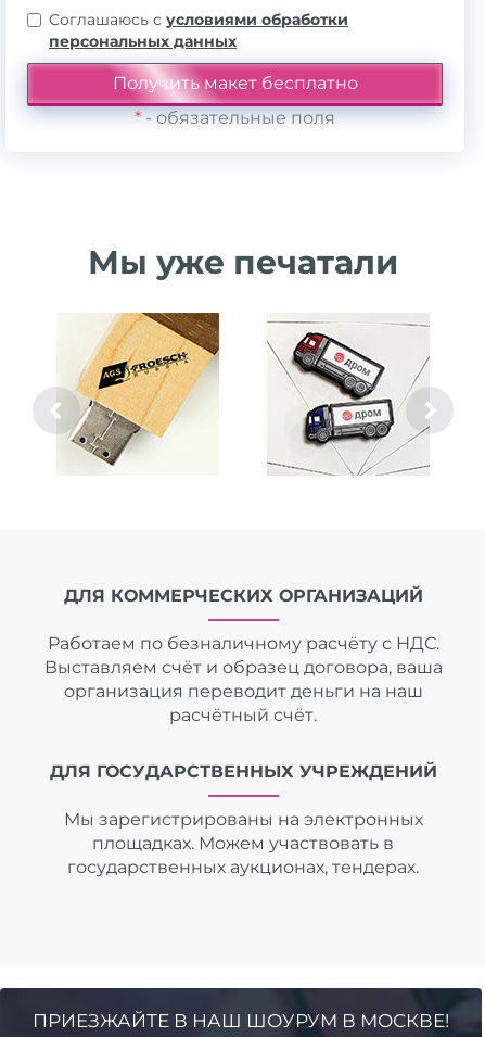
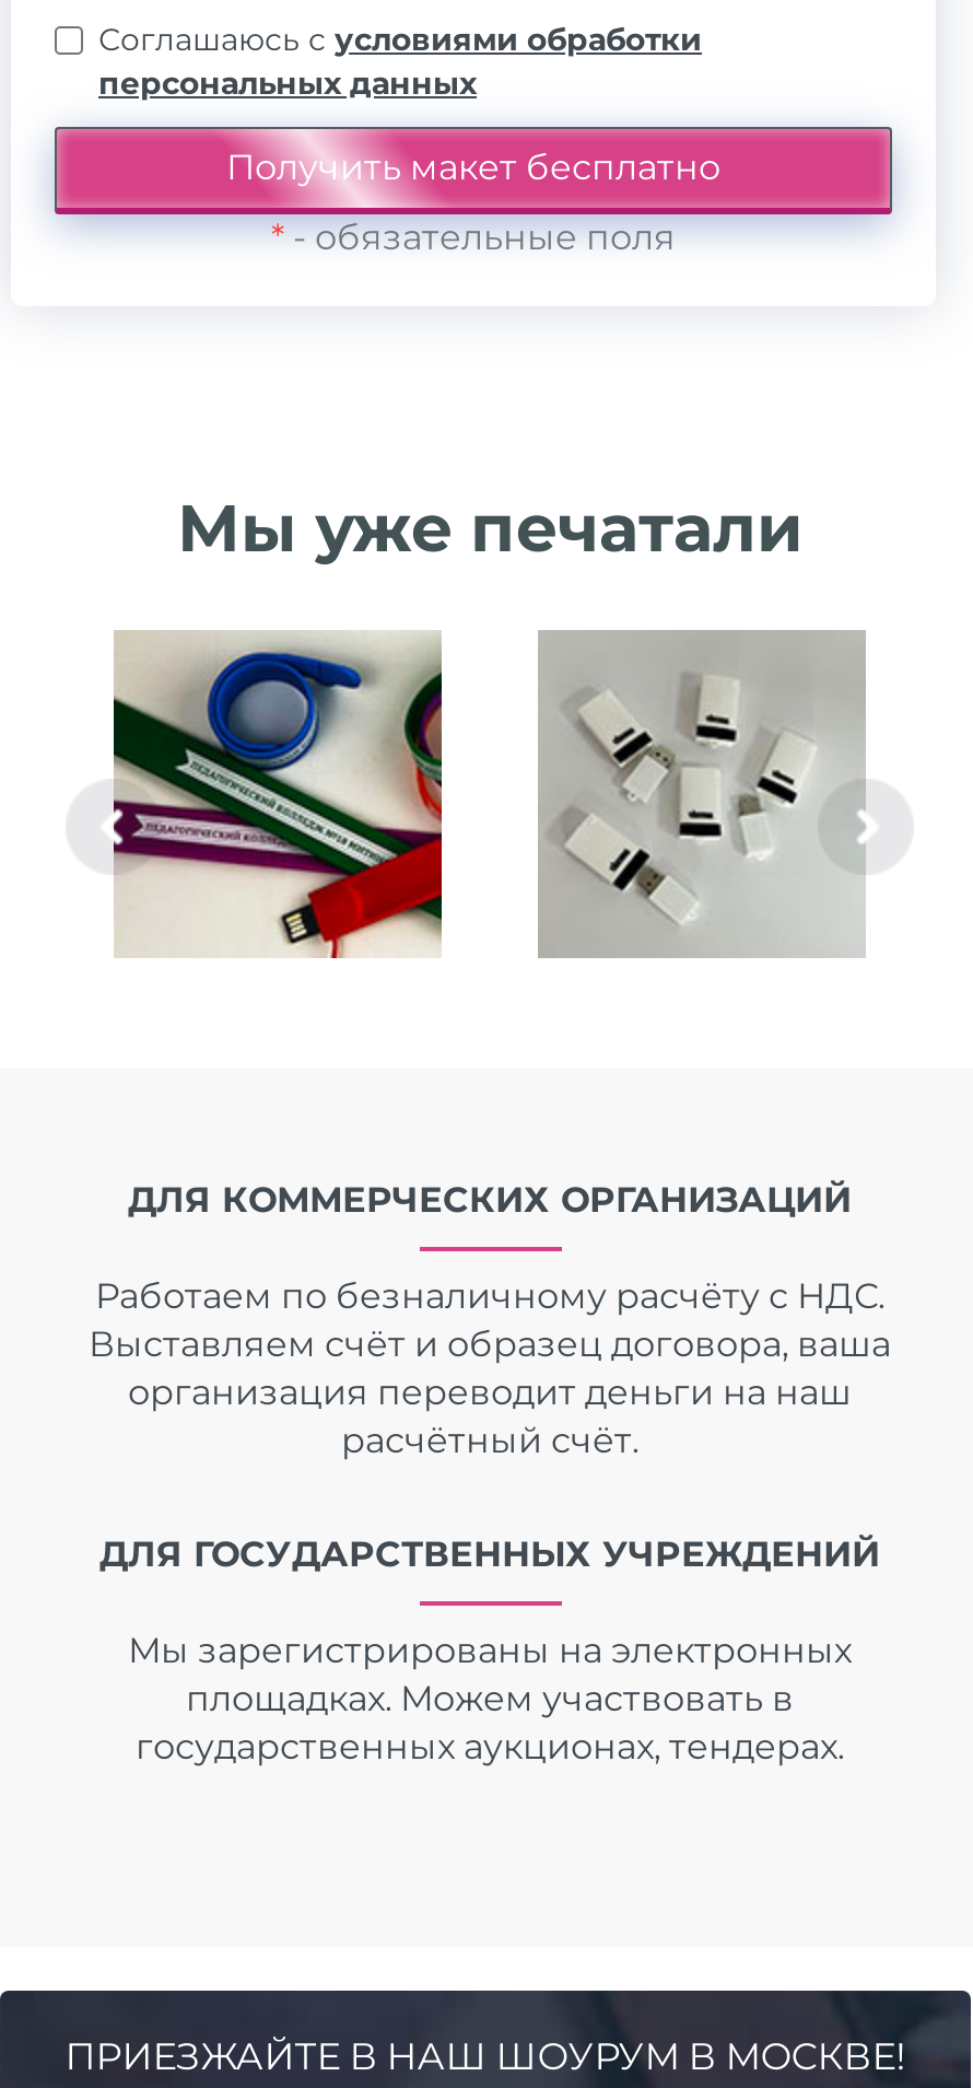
- [image]
+ [image]

- [image]
+ [image]
